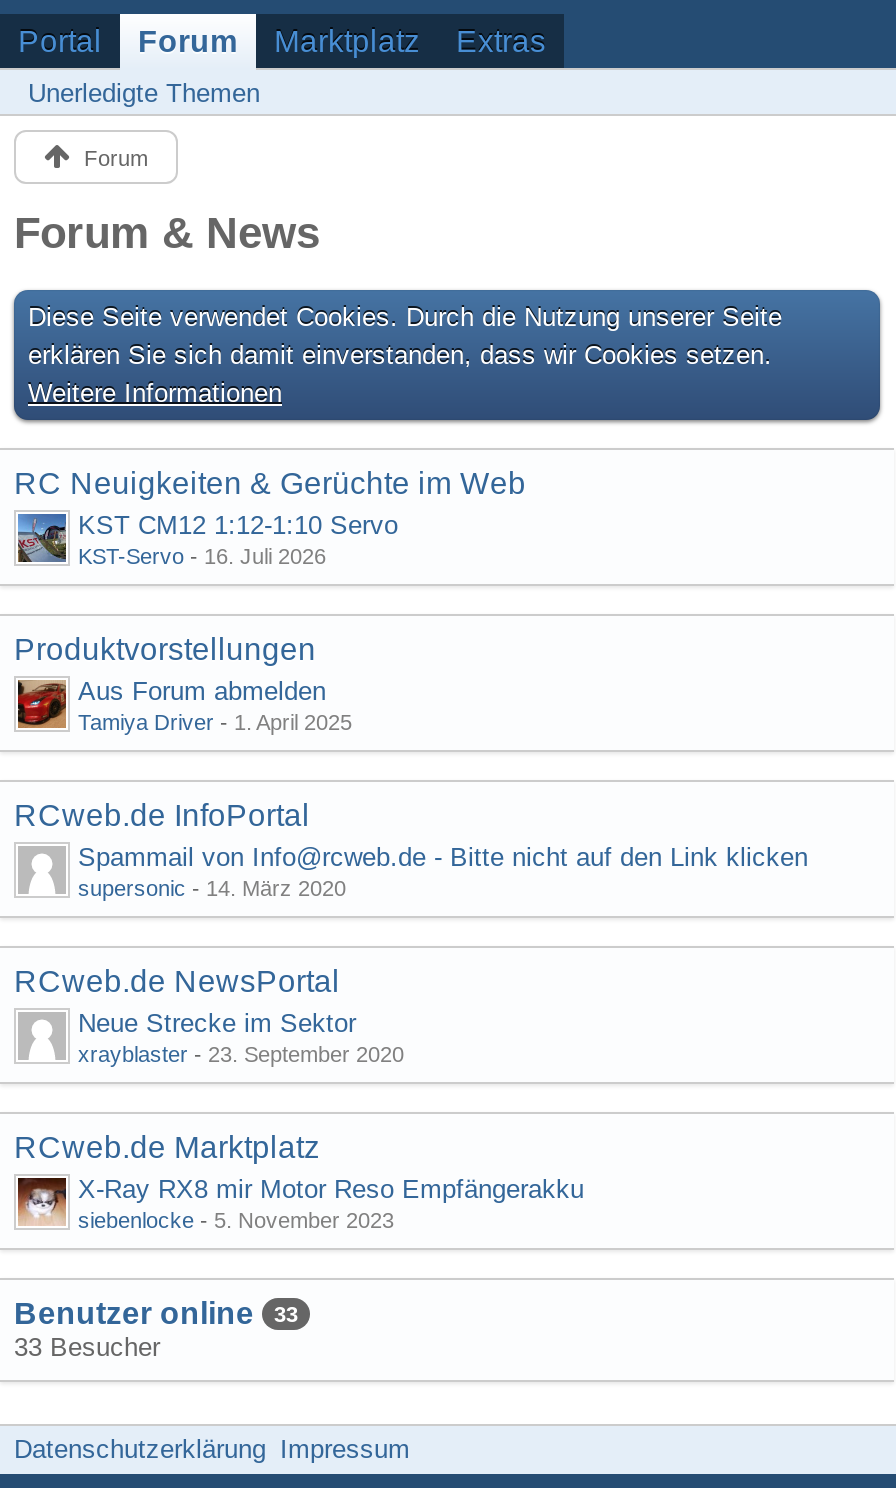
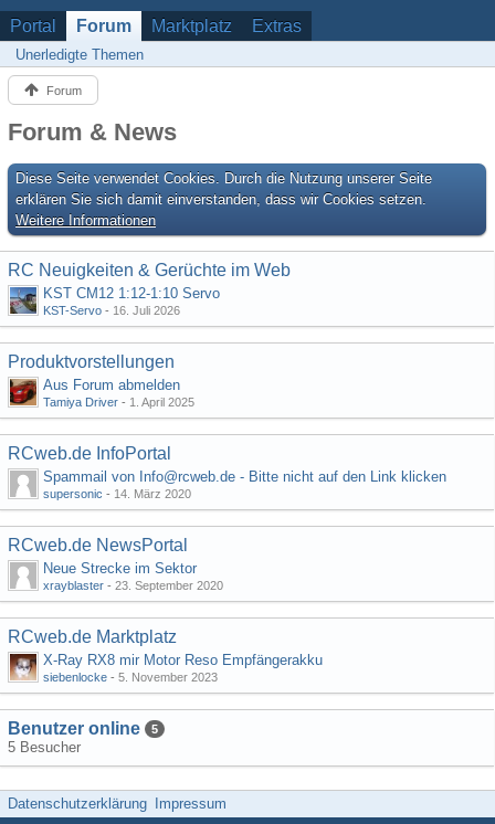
- Benutzer online 33
+ Benutzer online 5

- 33 Besucher
+ 5 Besucher
